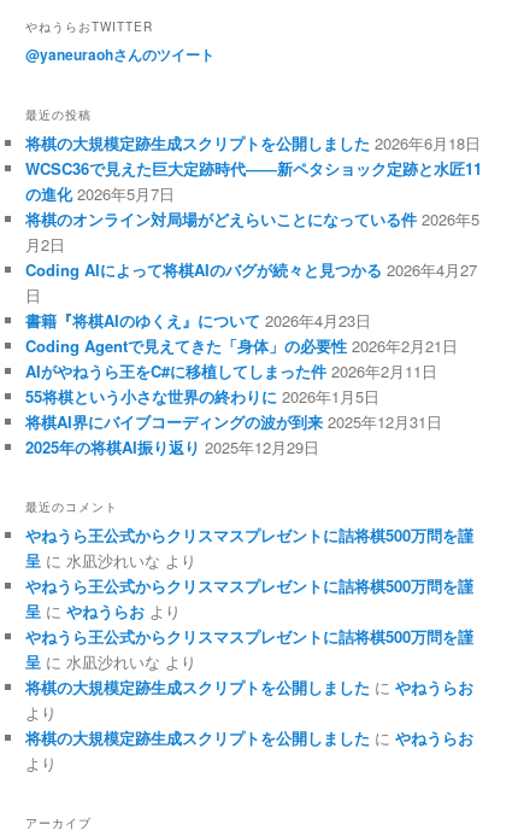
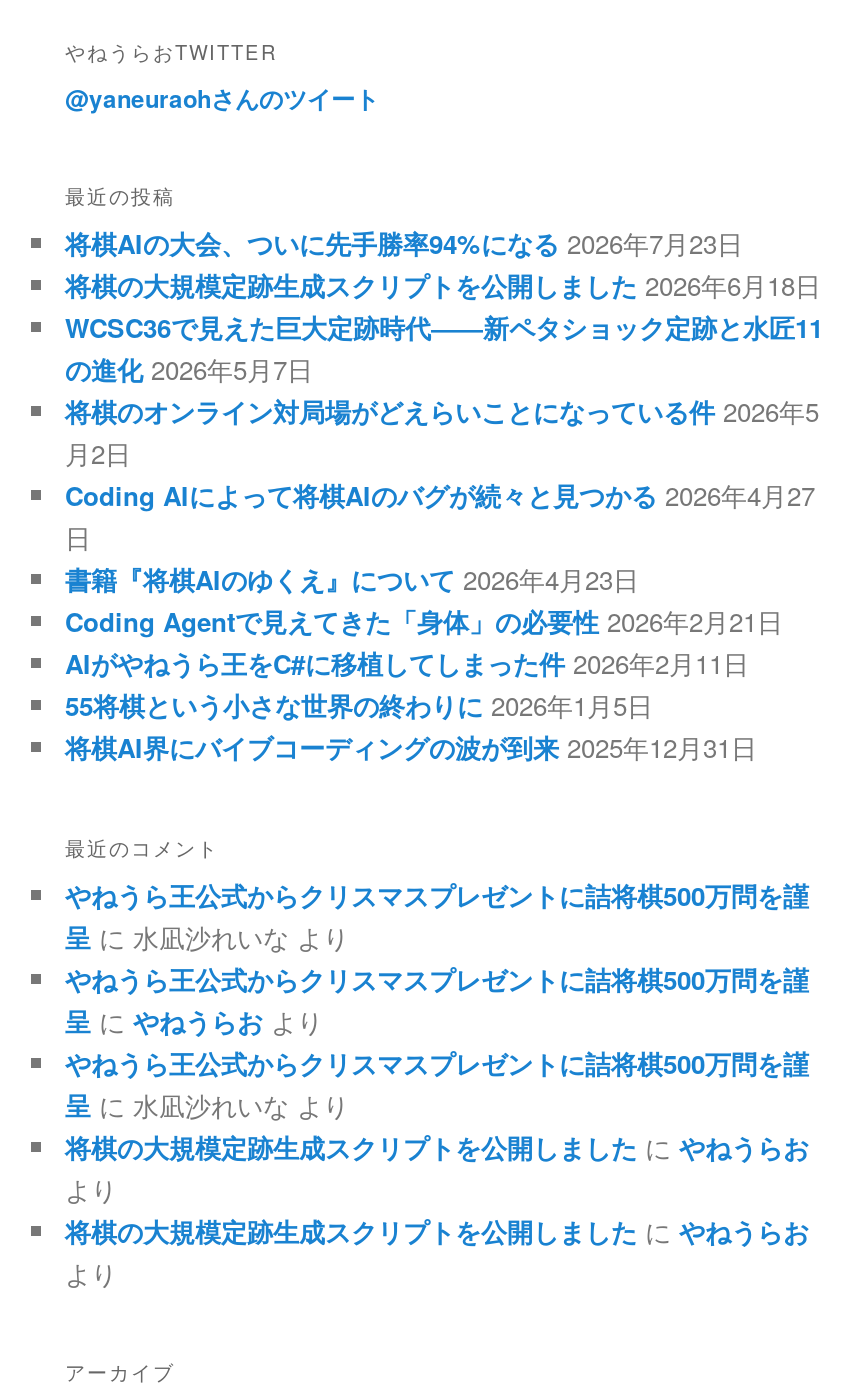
+ 将棋AIの大会、ついに先手勝率94%になる 2026年7月23日

moved down: 将棋の大規模定跡生成スクリプトを公開しました 2026年6月18日 | WCSC36で見えた巨大定跡時代――新ペタショック定跡と水匠11 | の進化 2026年5月7日 | ... | 55将棋という小さな世界の終わりに 2026年1月5日 | 将棋AI界にバイブコーディングの波が到来 2025年12月31日

- 2025年の将棋AI振り返り 2025年12月29日
